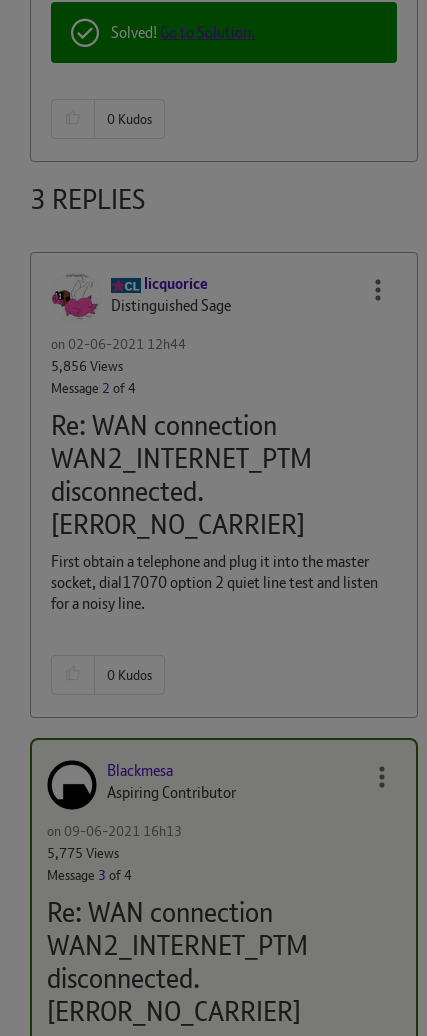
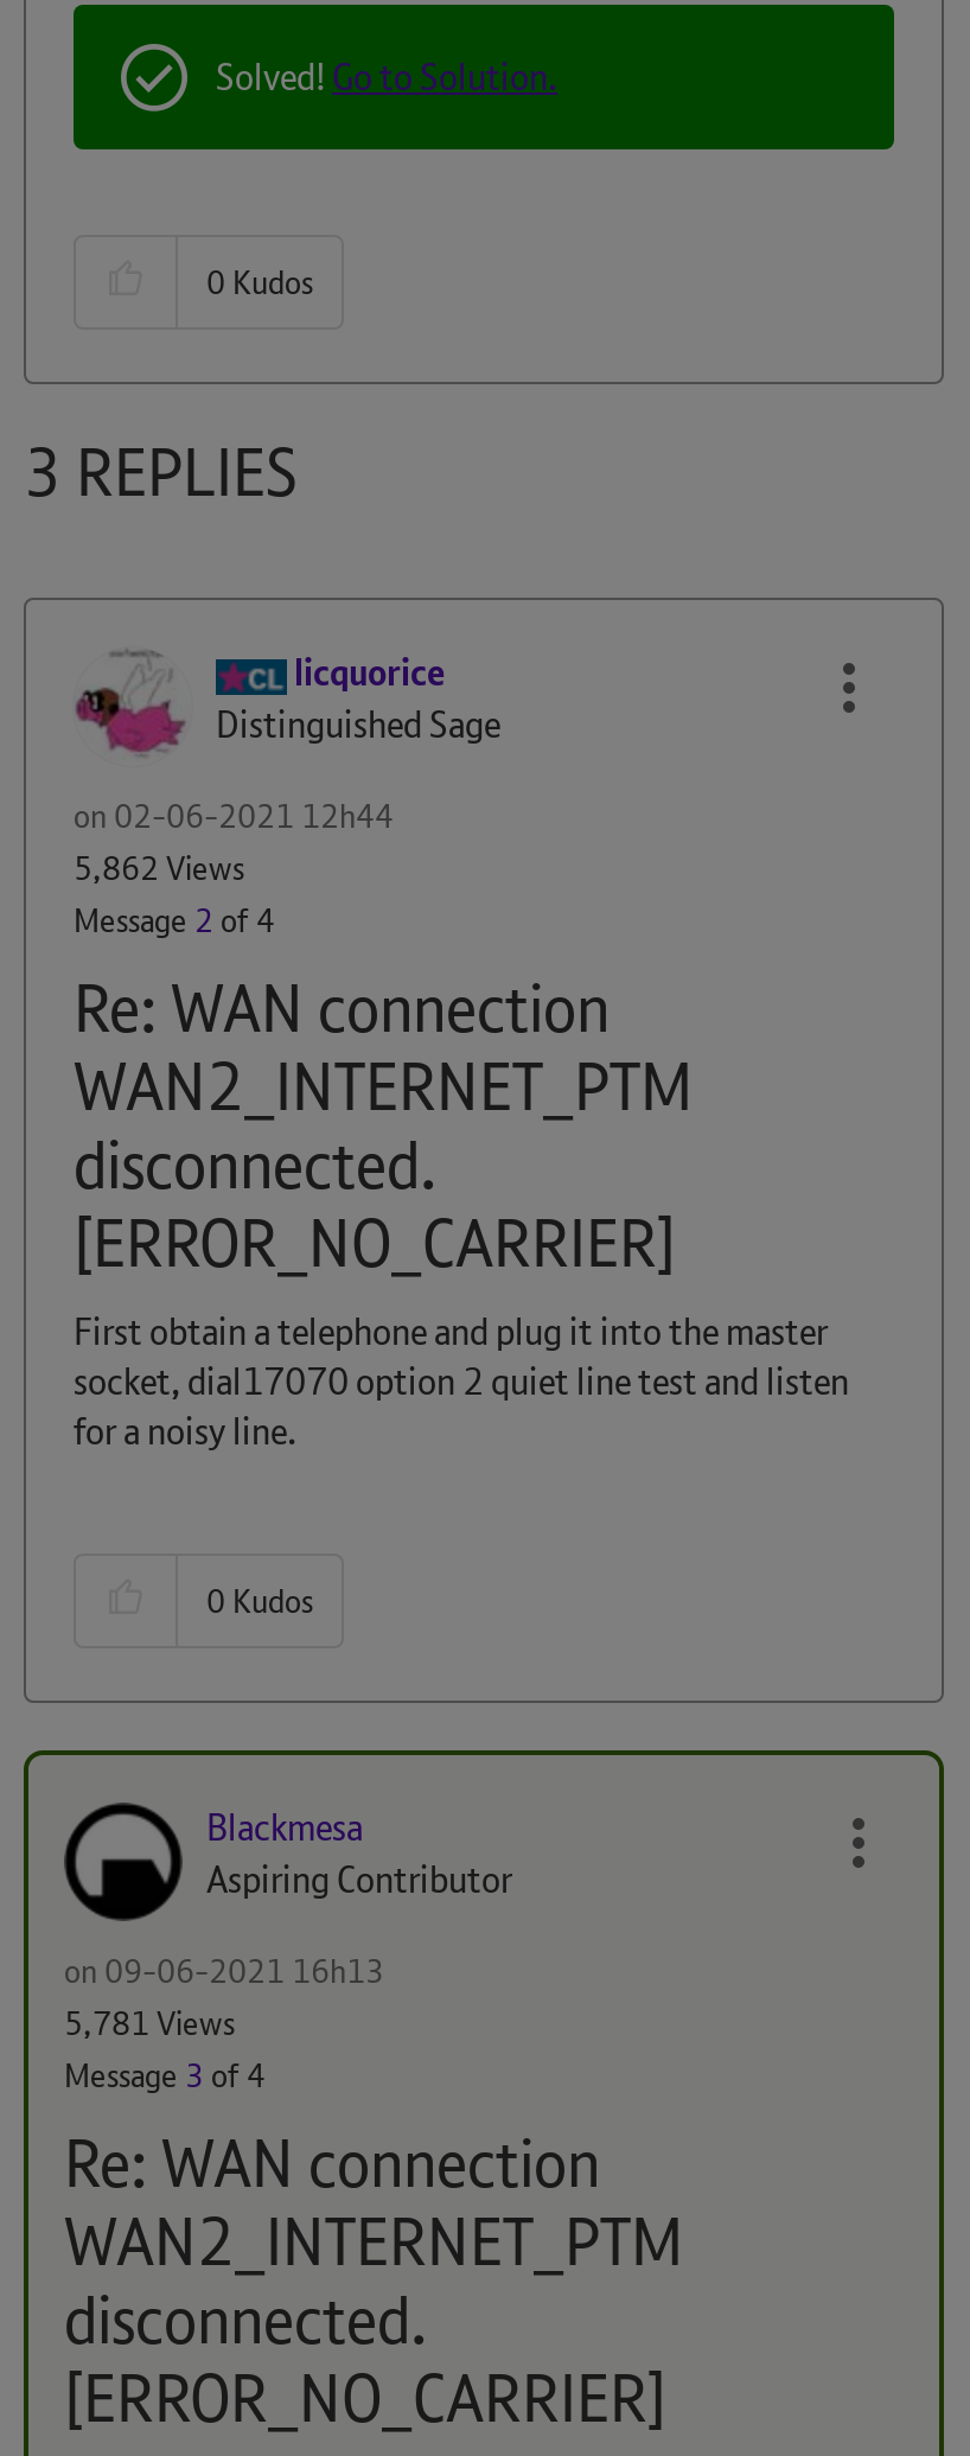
- 5,856 Views
+ 5,862 Views

- 5,775 Views
+ 5,781 Views
